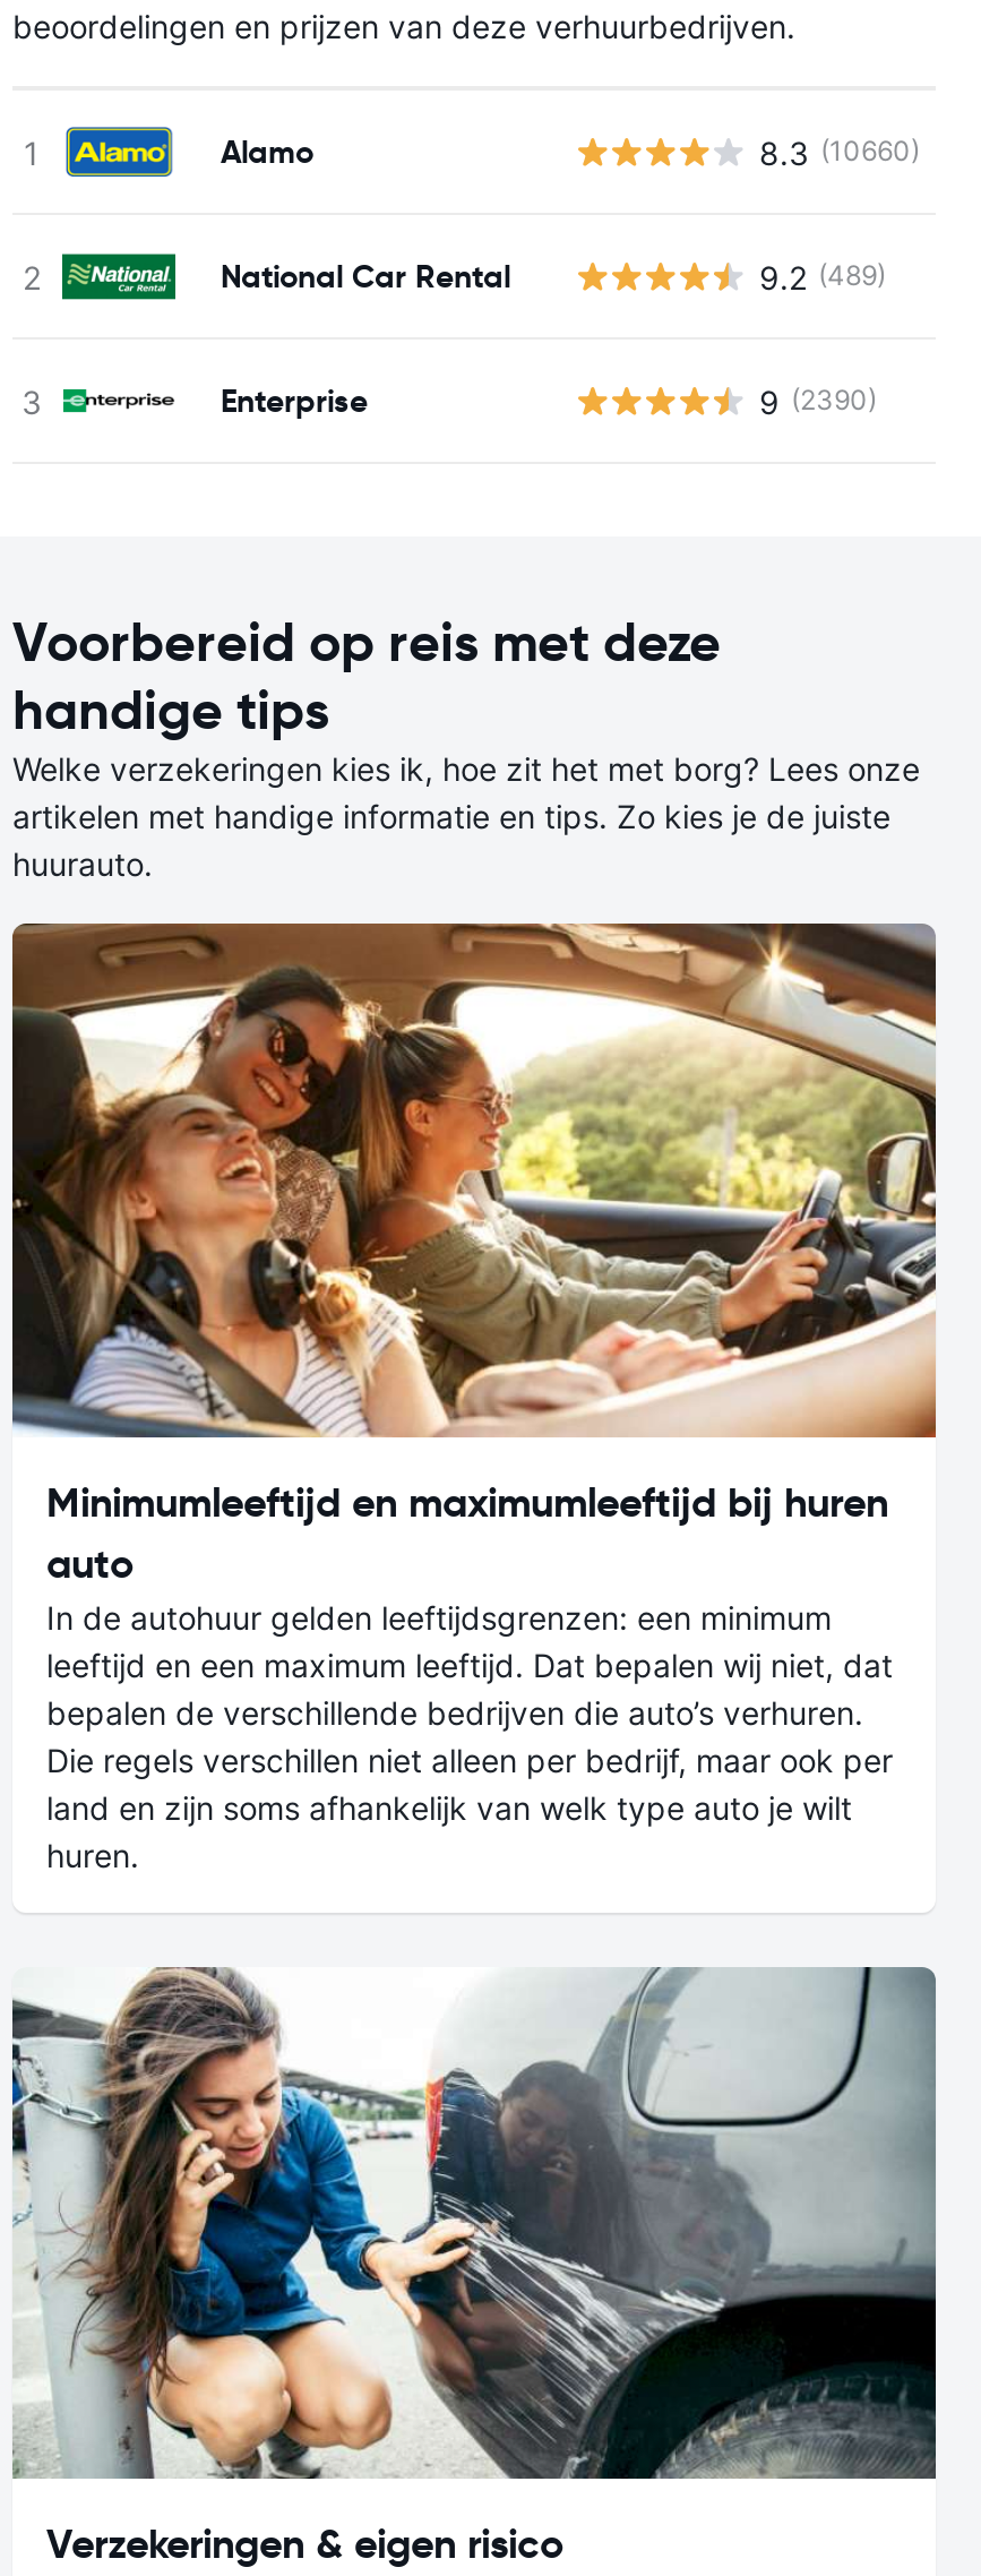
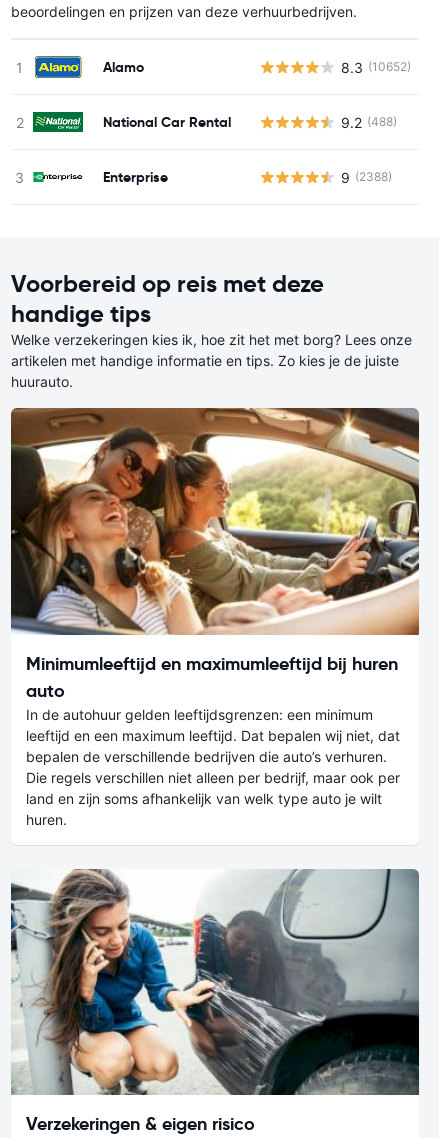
- 8.3 (10660)
+ 8.3 (10652)

- 9.2 (489)
+ 9.2 (488)

- 9 (2390)
+ 9 (2388)
